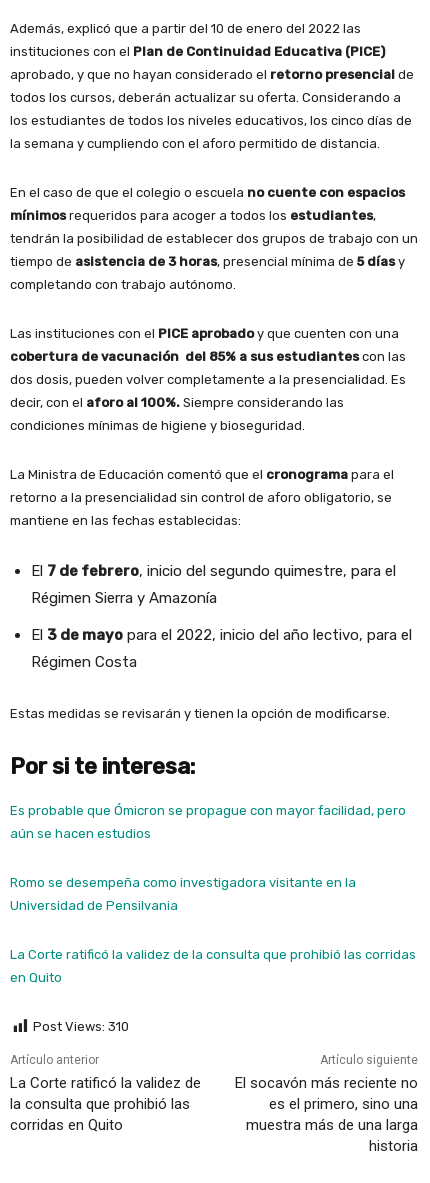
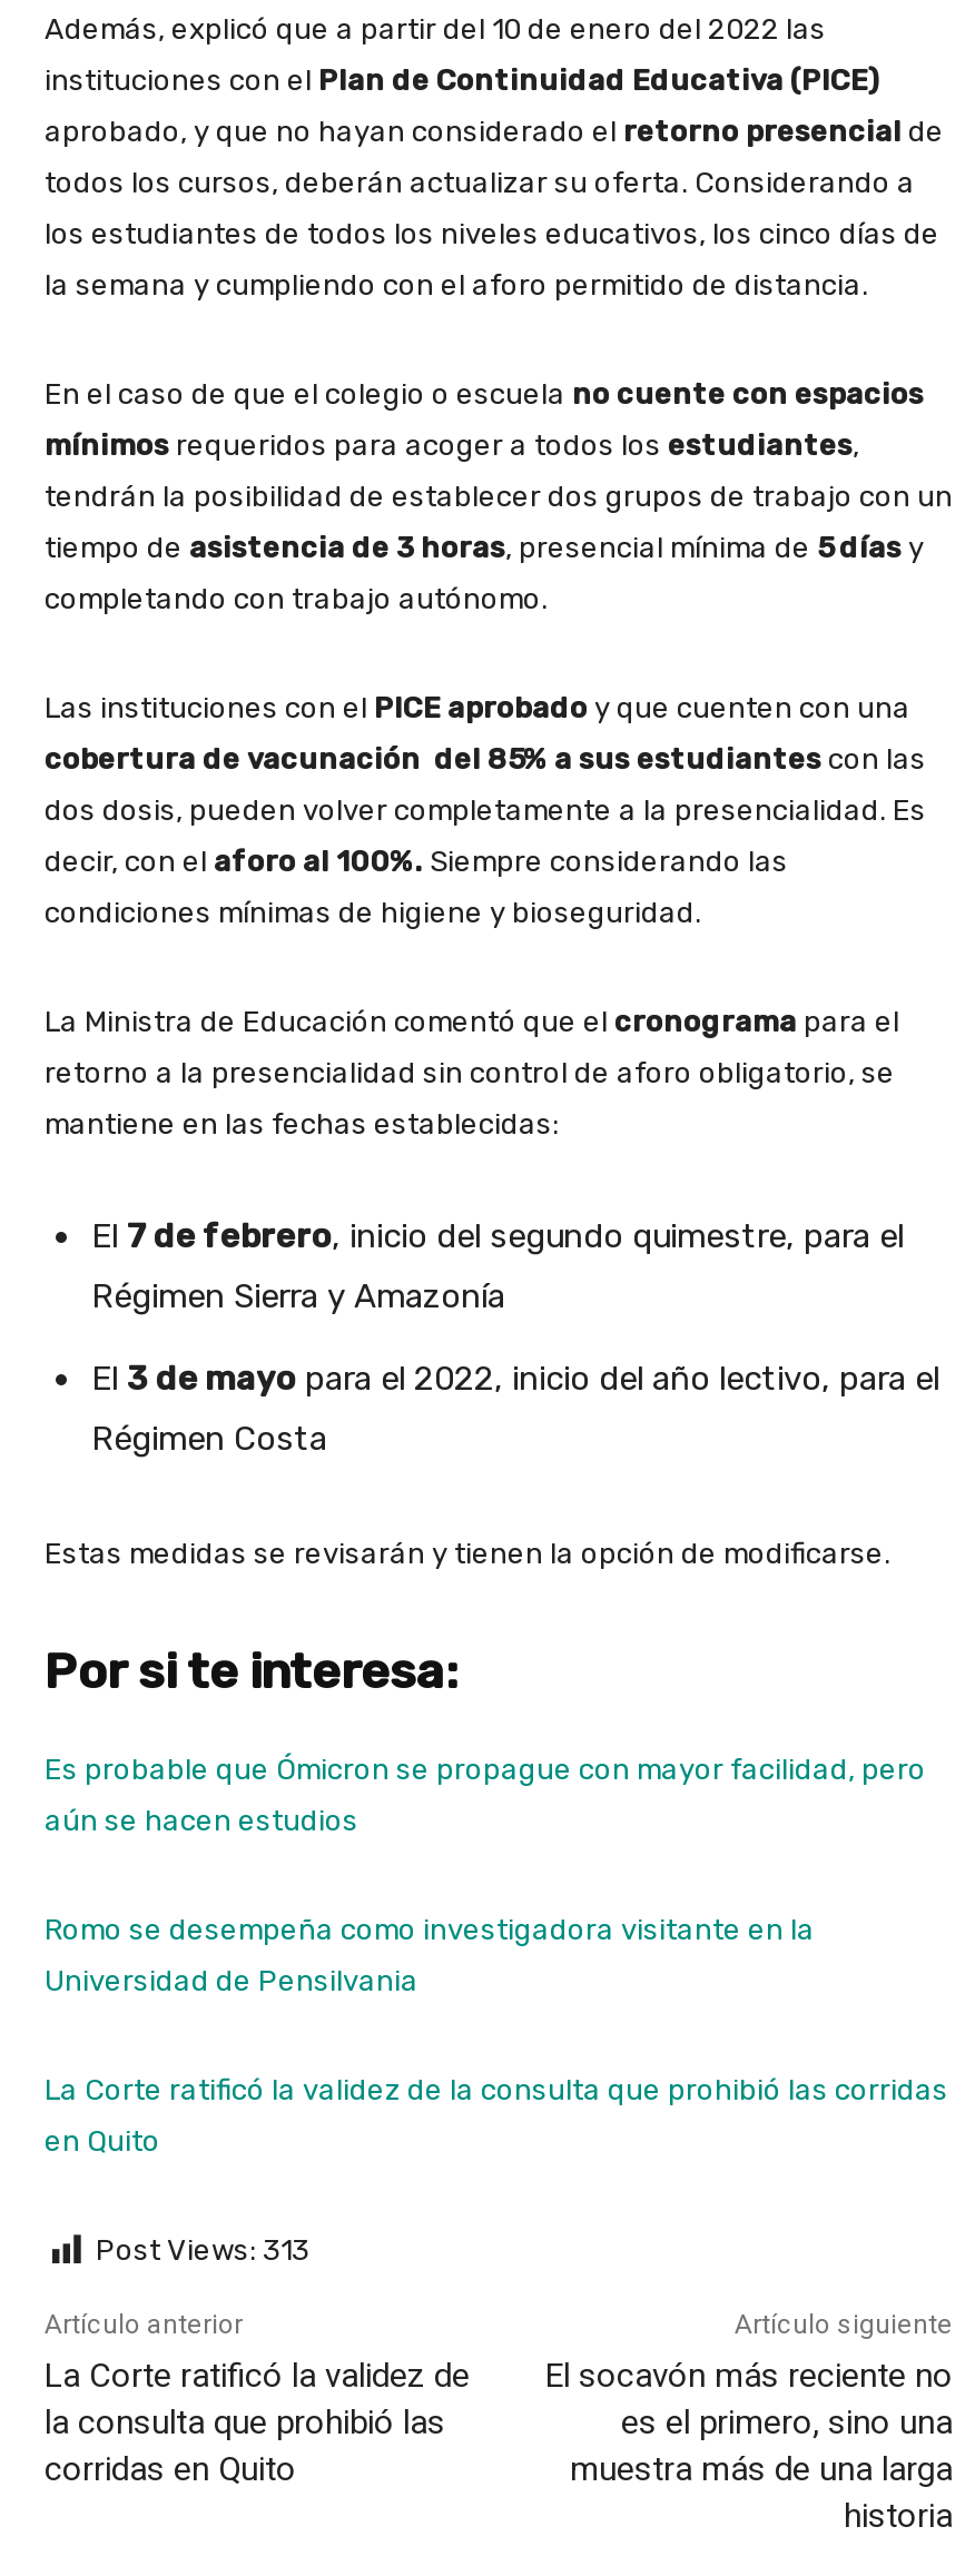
- Post Views: 310
+ Post Views: 313
